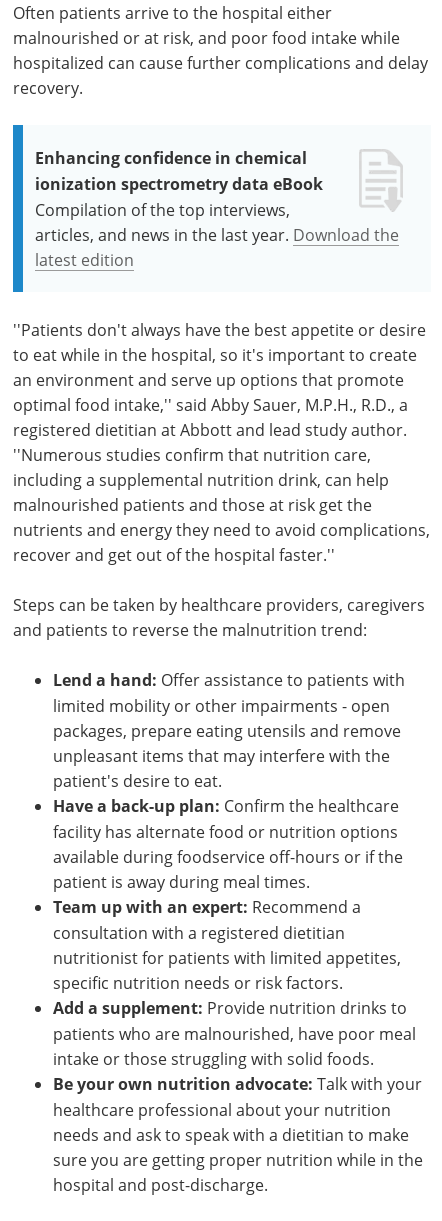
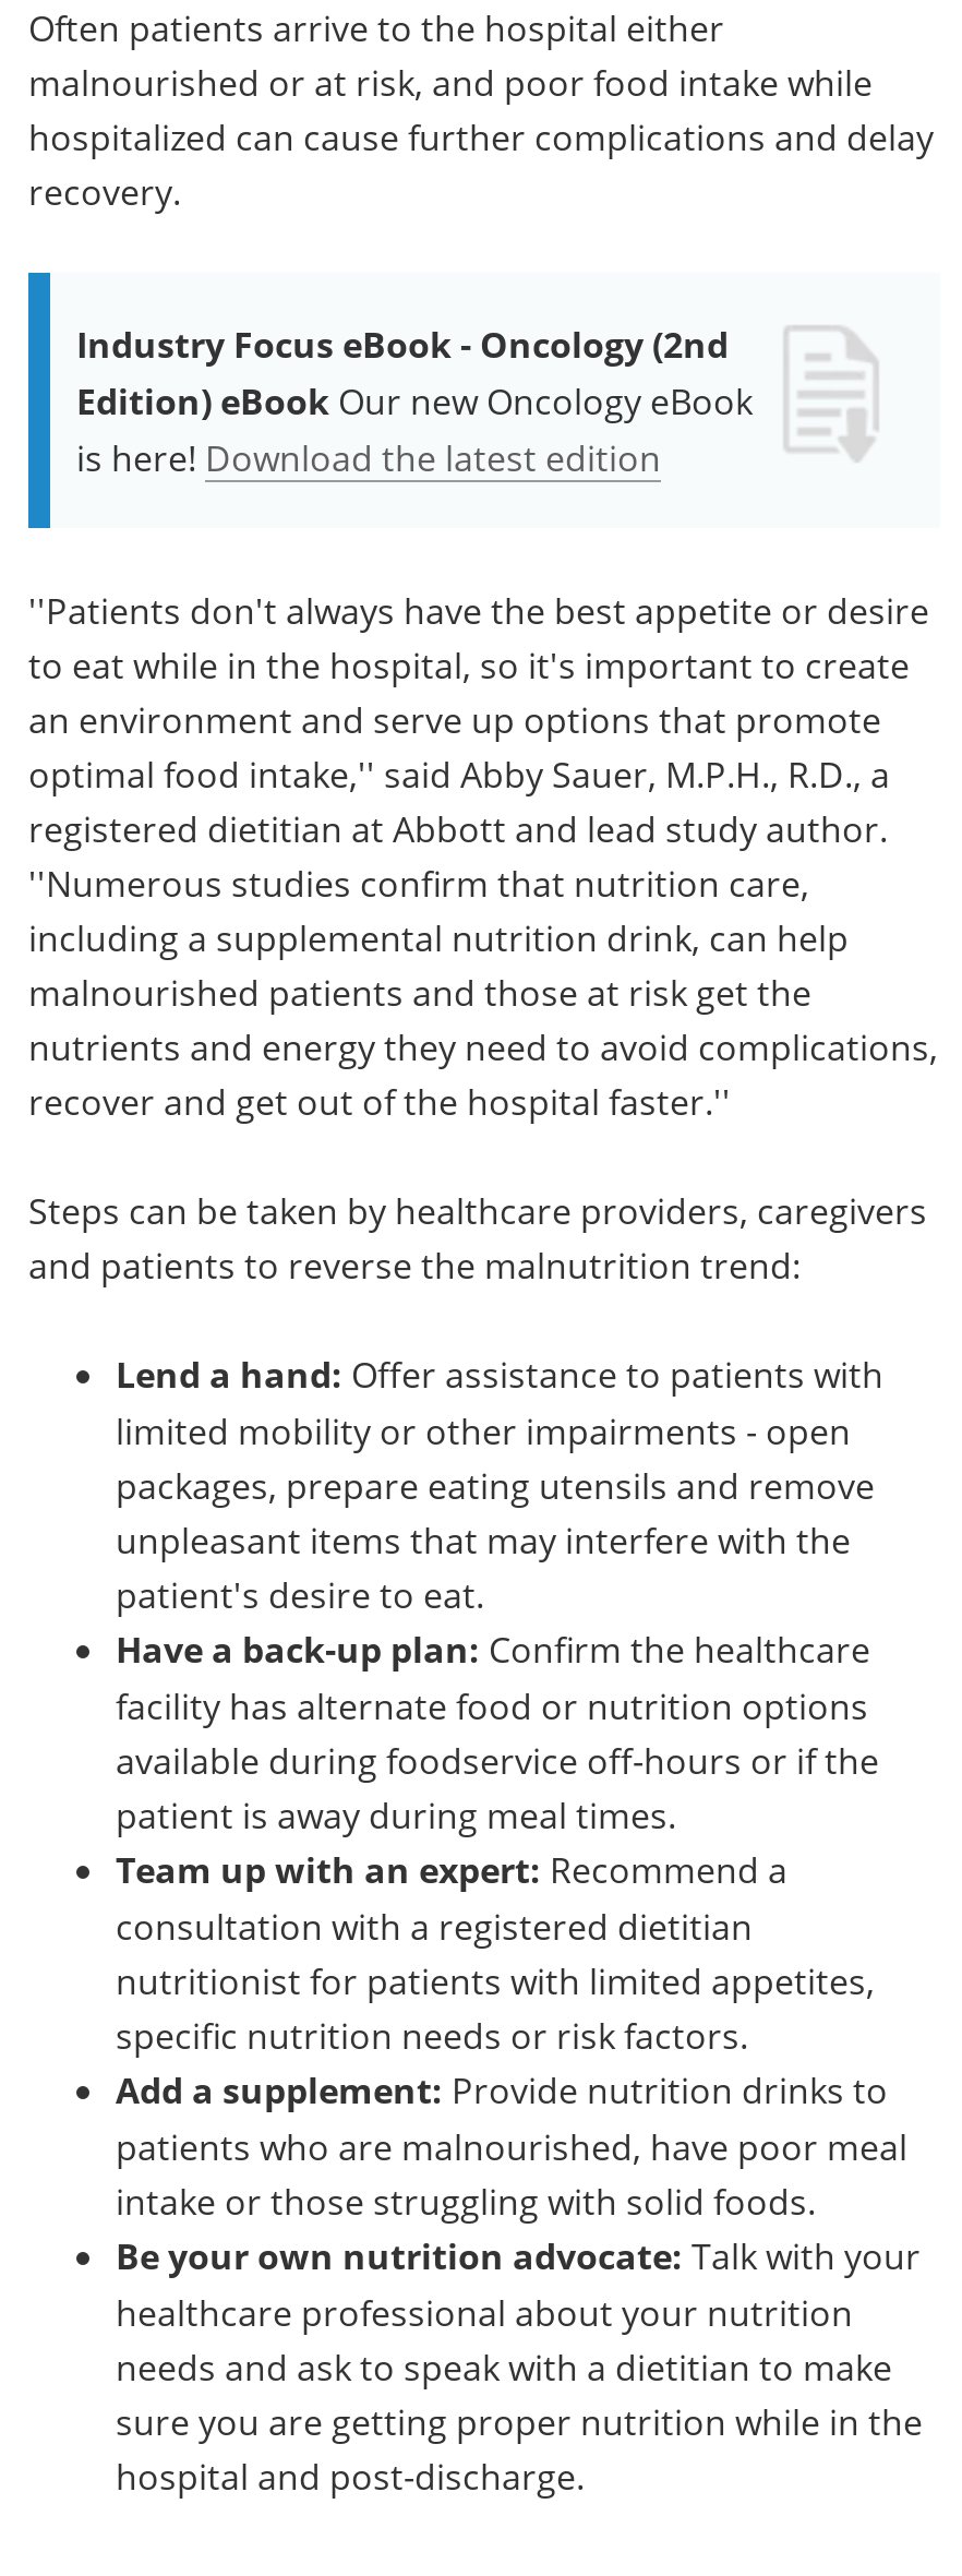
- Enhancing confidence in chemical
- ionization spectrometry data eBook
- Compilation of the top interviews,
- articles, and news in the last year. Download the
- latest edition
+ Industry Focus eBook - Oncology (2nd
+ Edition) eBook Our new Oncology eBook
+ is here! Download the latest edition
